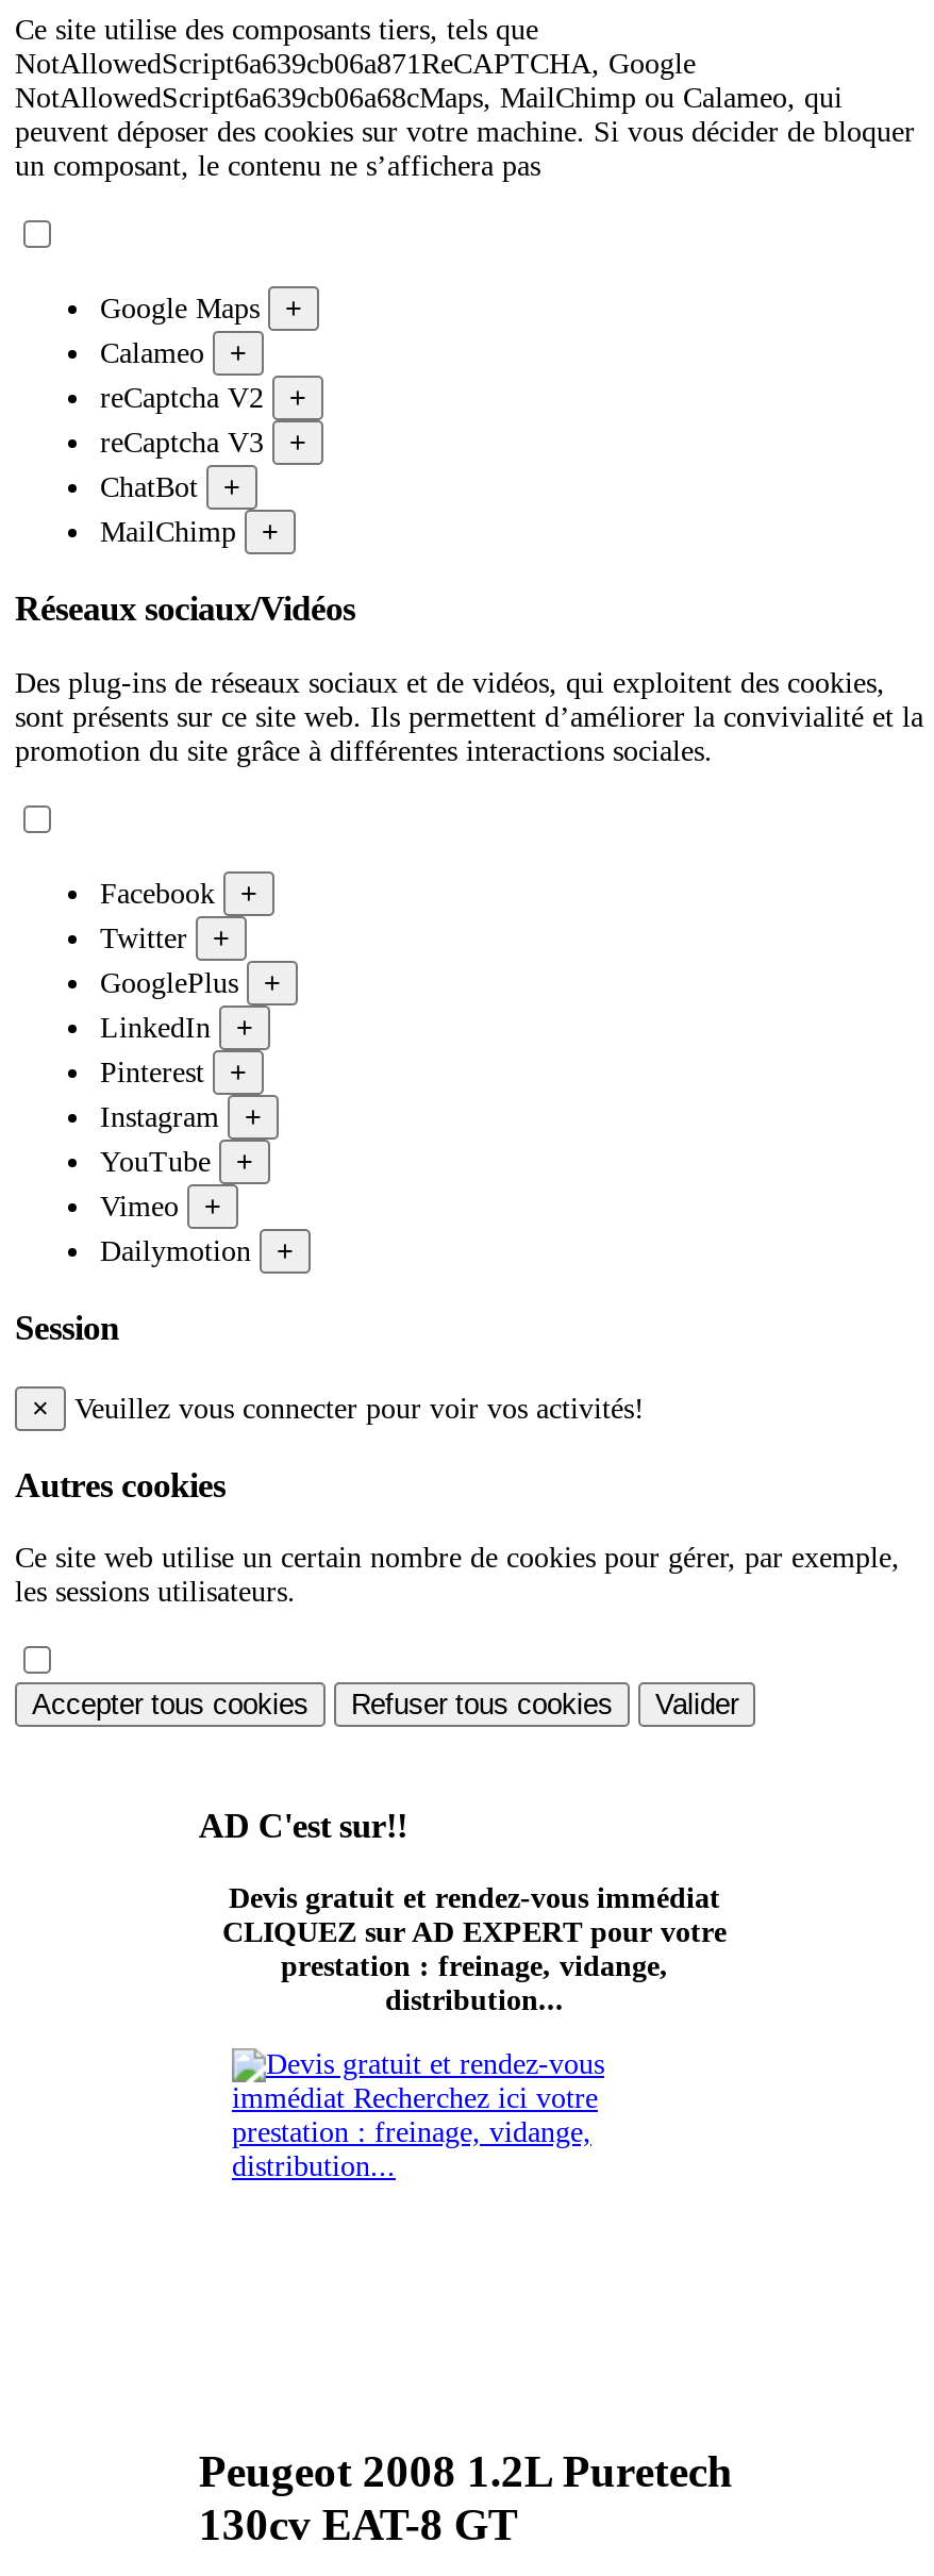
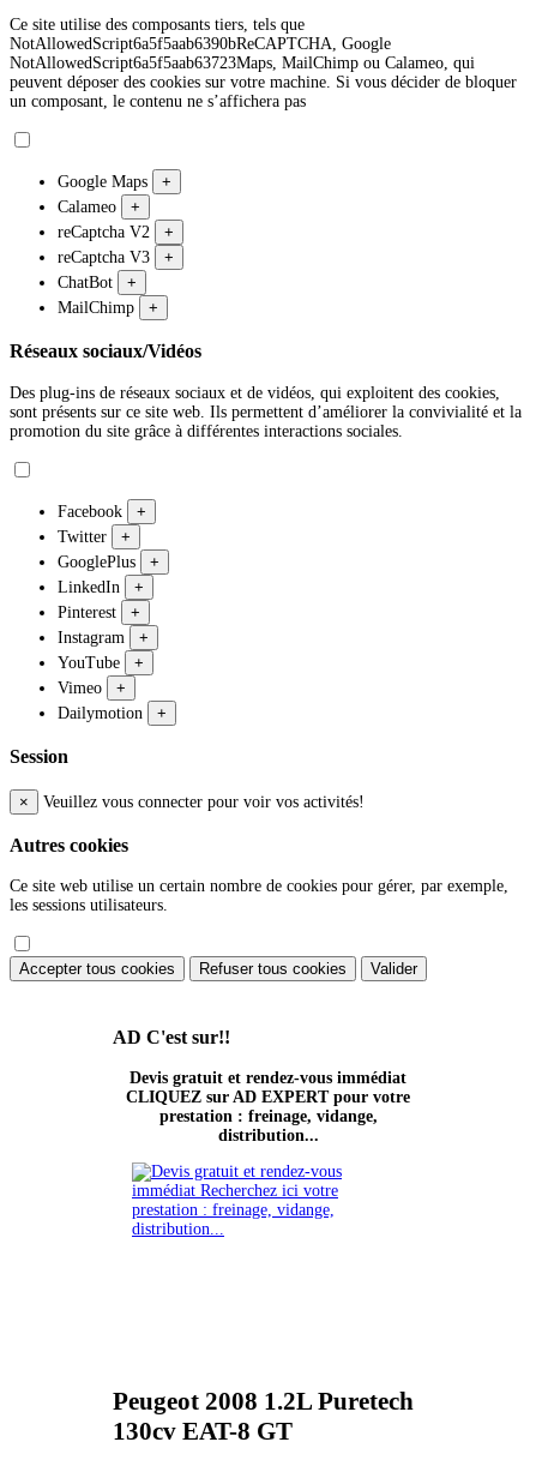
- NotAllowedScript6a639cb06a871ReCAPTCHA, Google
+ NotAllowedScript6a5f5aab6390bReCAPTCHA, Google

- NotAllowedScript6a639cb06a68cMaps, MailChimp ou Calameo, qui
+ NotAllowedScript6a5f5aab63723Maps, MailChimp ou Calameo, qui
